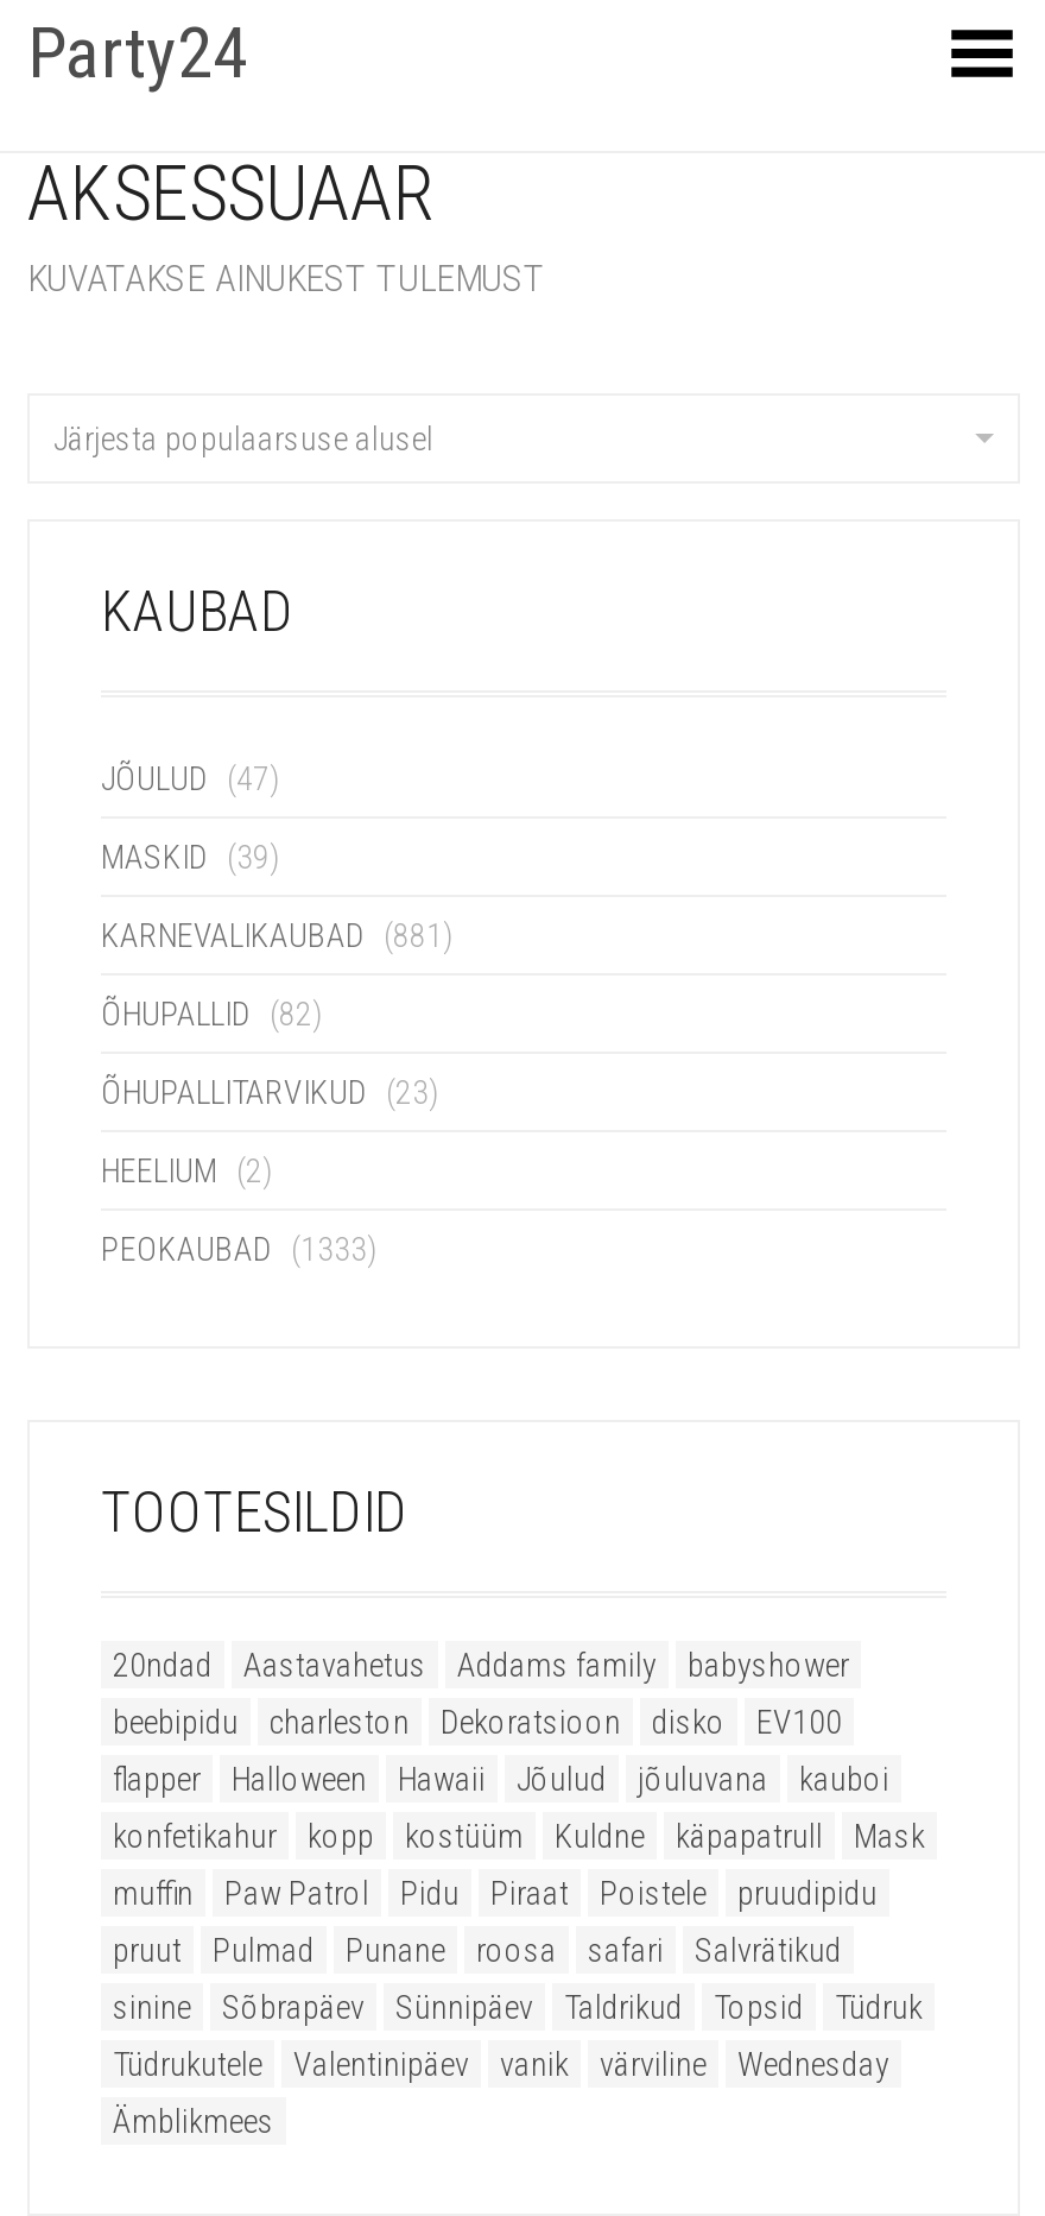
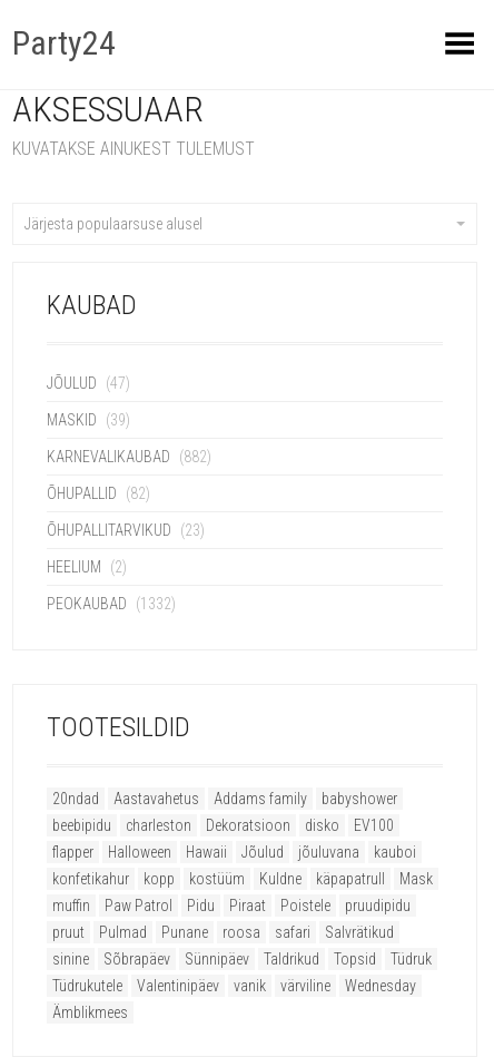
- KARNEVALIKAUBAD (881)
+ KARNEVALIKAUBAD (882)

- PEOKAUBAD (1333)
+ PEOKAUBAD (1332)
